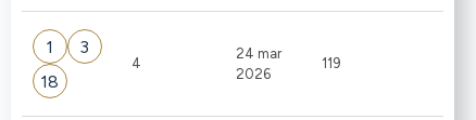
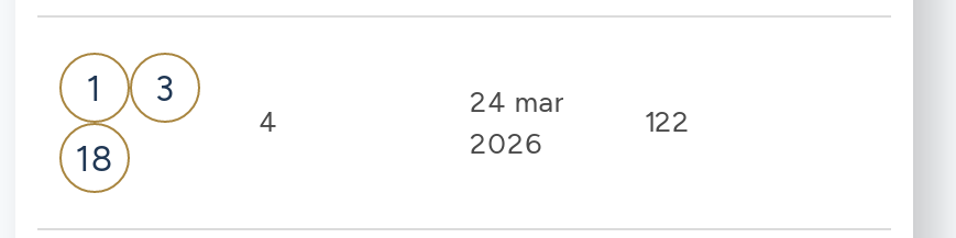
- 119
+ 122
